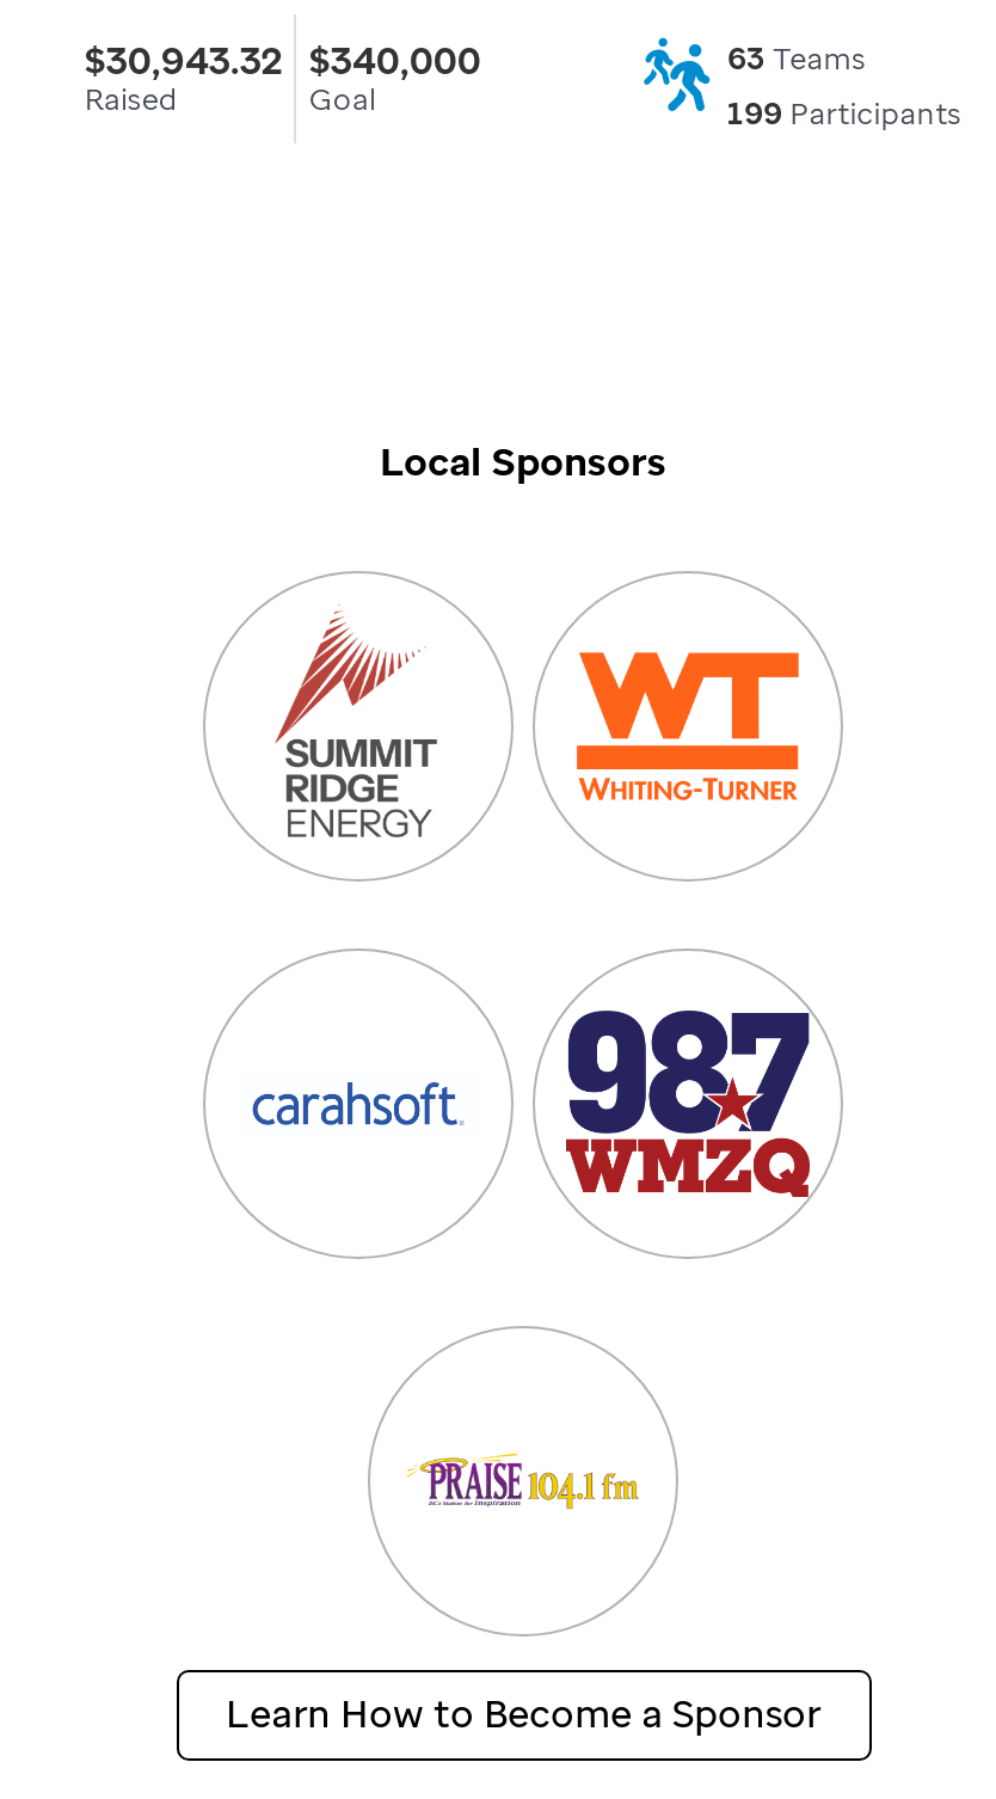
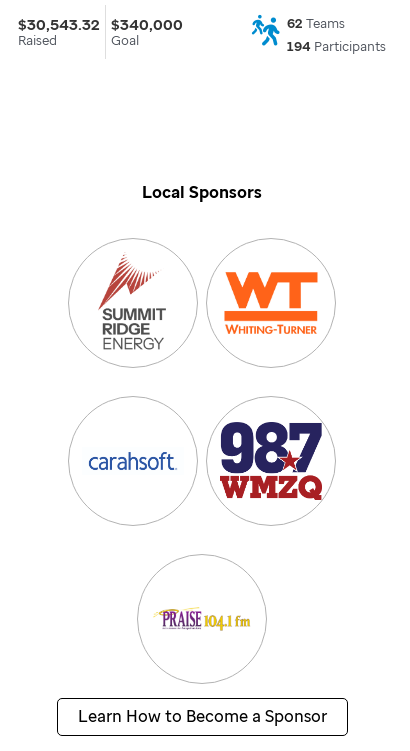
- $30,943.32 $340,000
+ $30,543.32 $340,000

- 63 Teams
+ 62 Teams

- 199 Participants
+ 194 Participants
